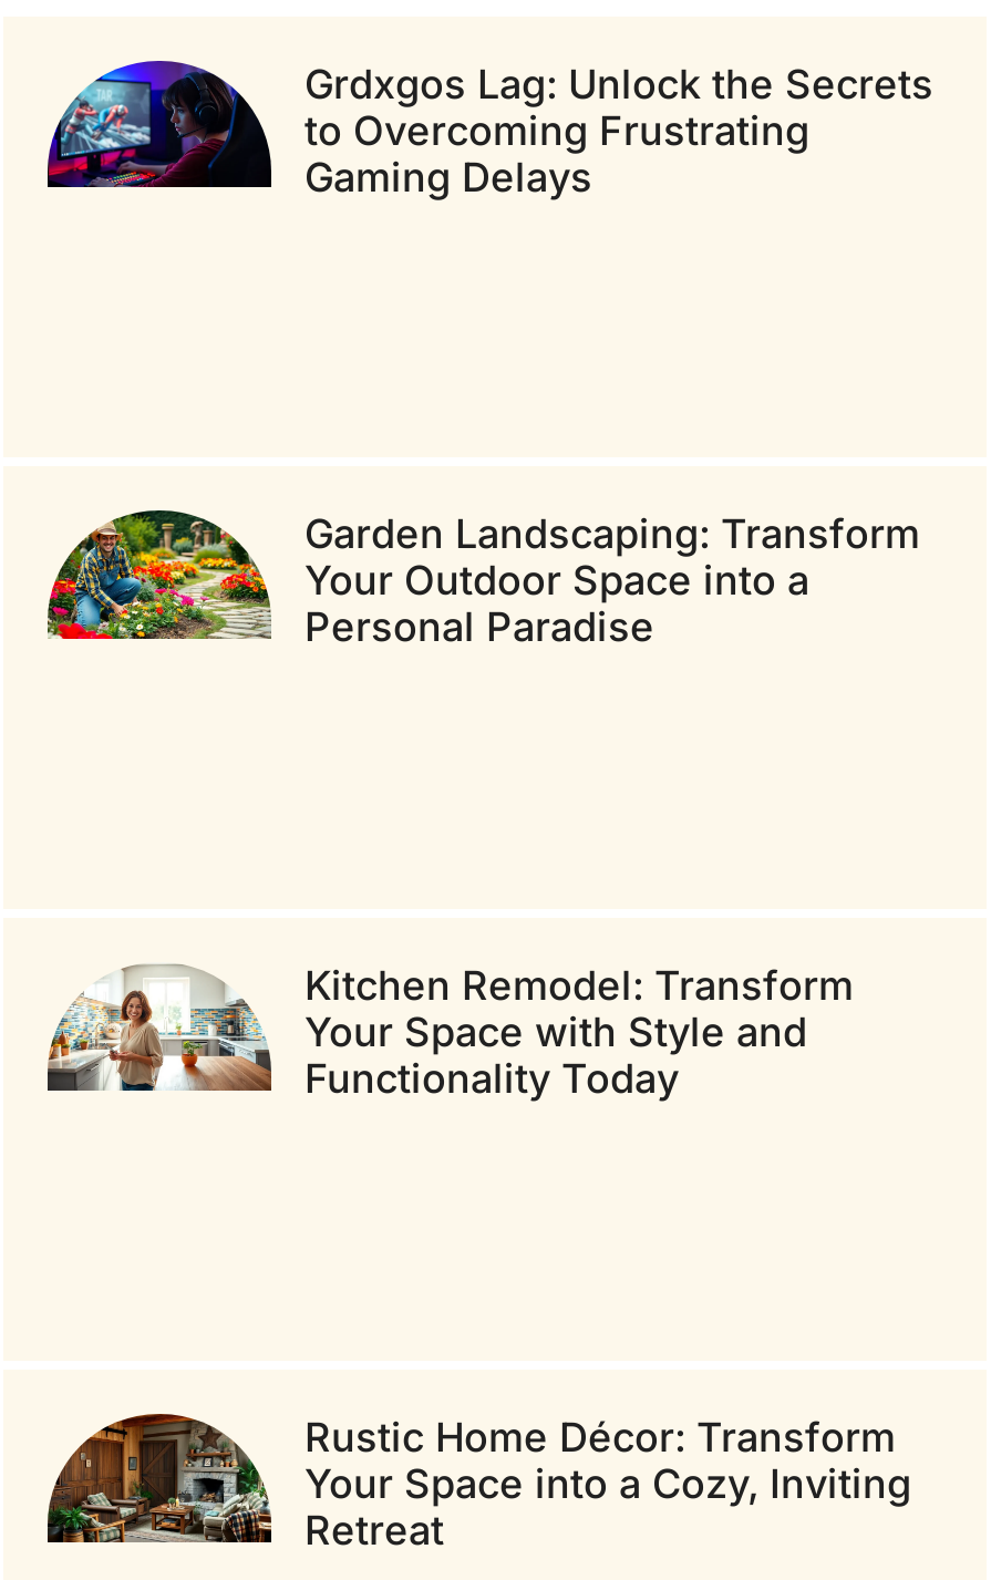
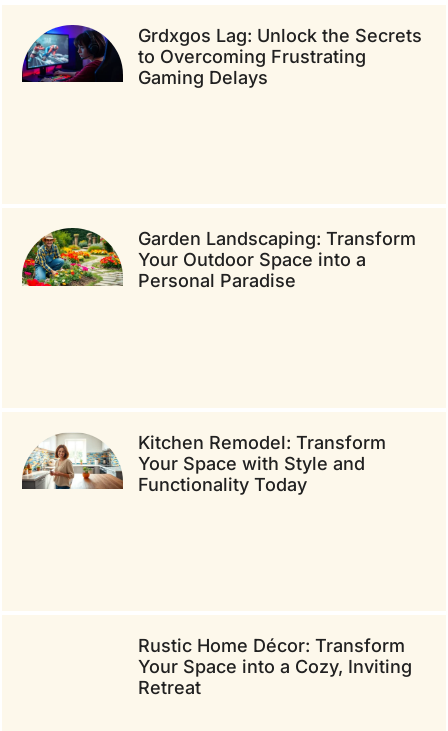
- [image]
